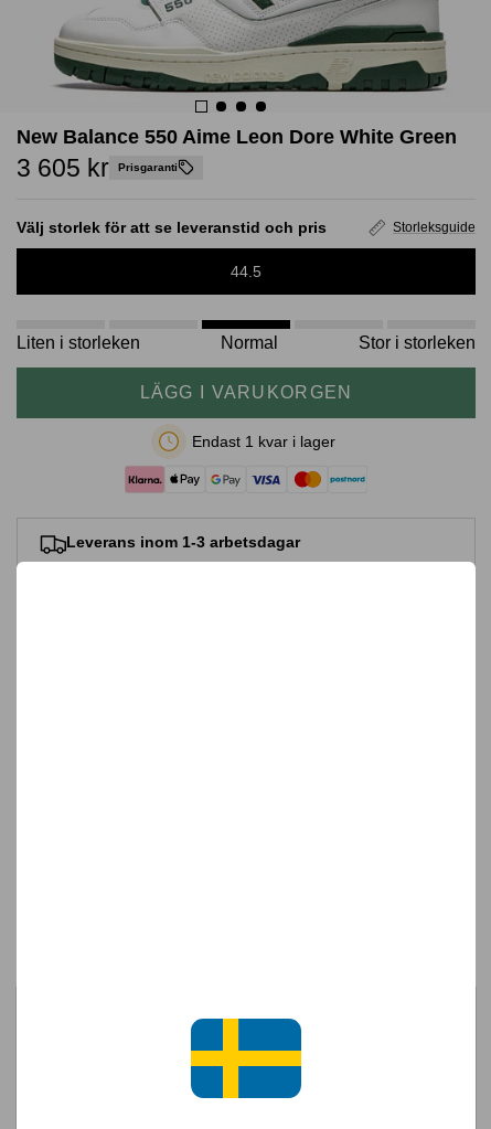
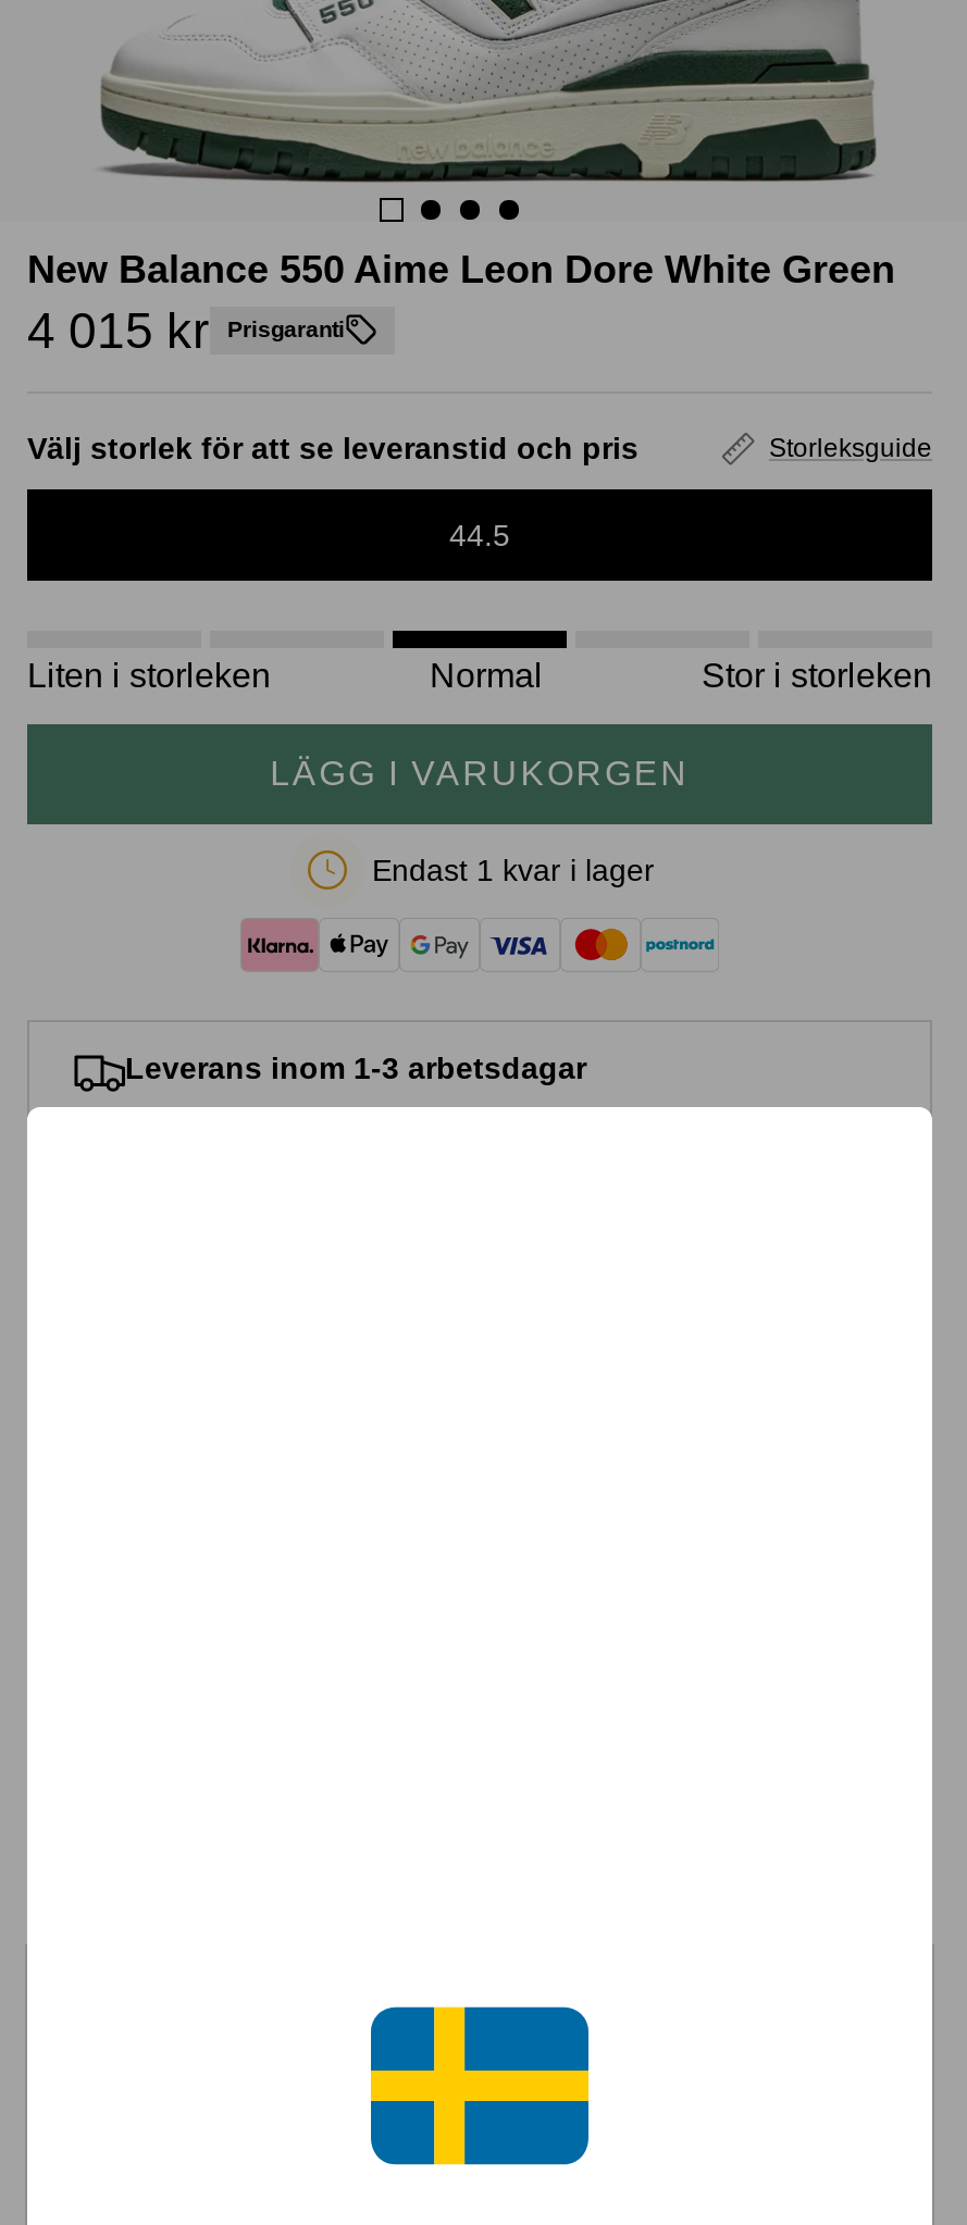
- 3 605 kr Prisgaranti
+ 4 015 kr Prisgaranti
